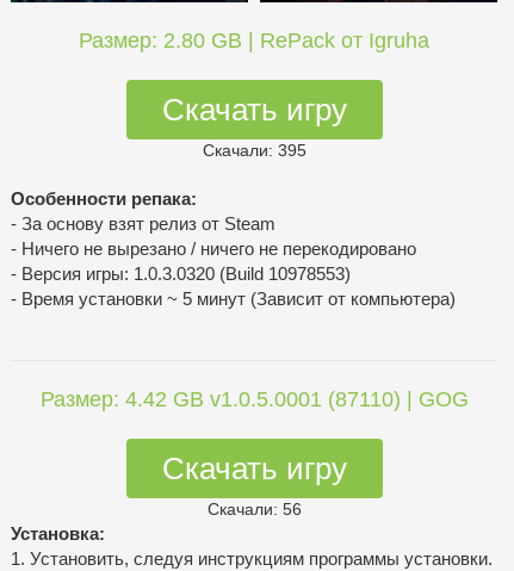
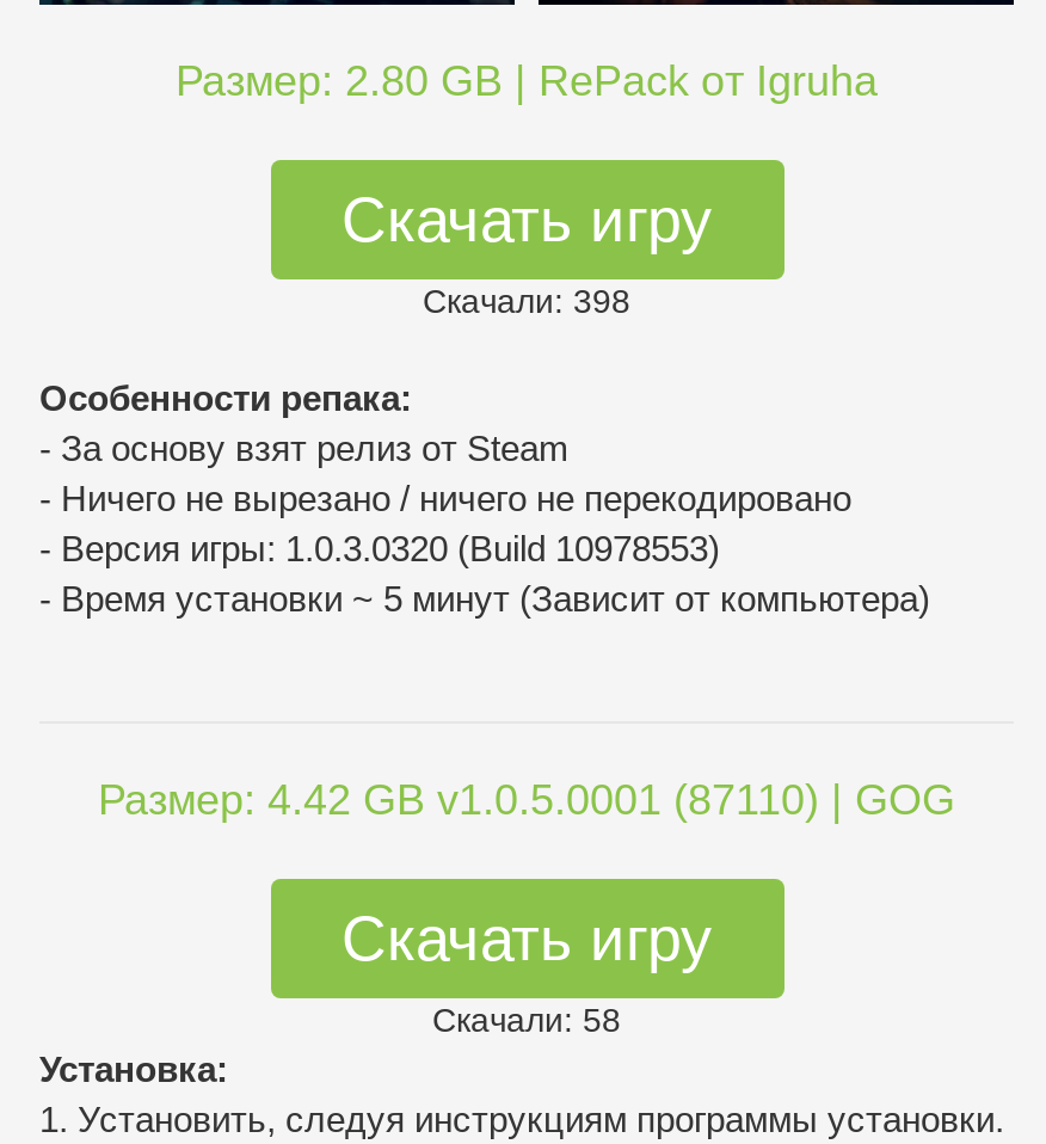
- Скачали: 395
+ Скачали: 398

- Скачали: 56
+ Скачали: 58
